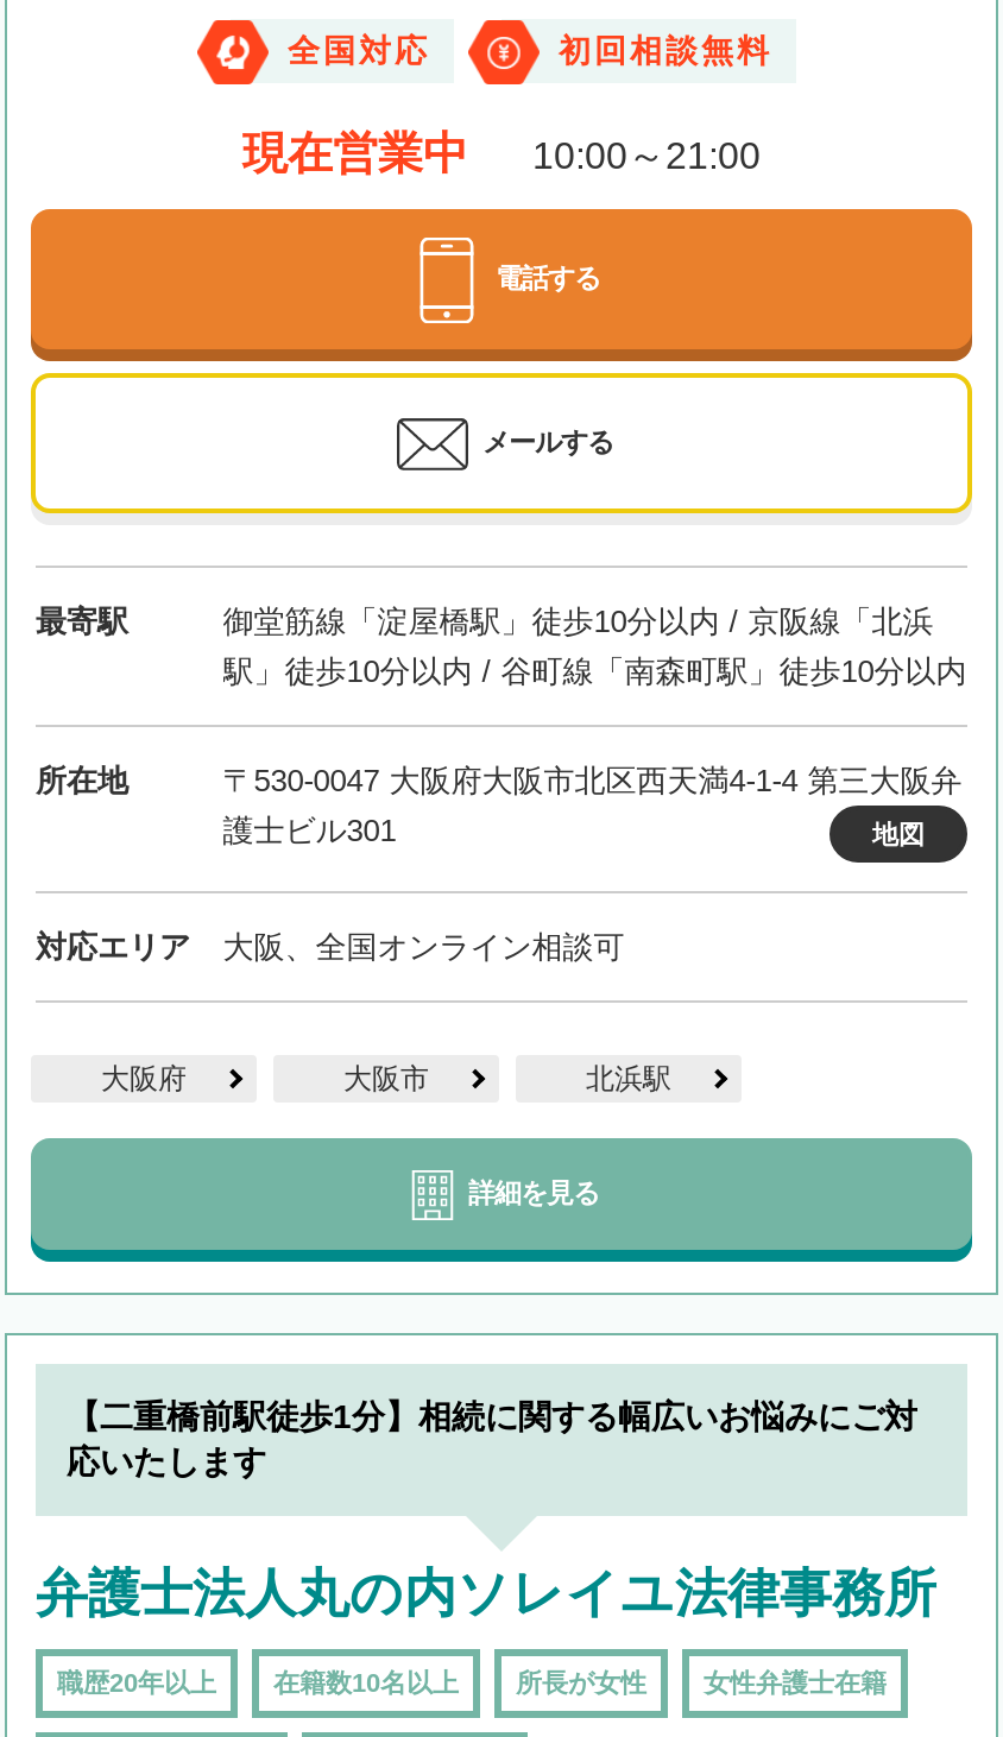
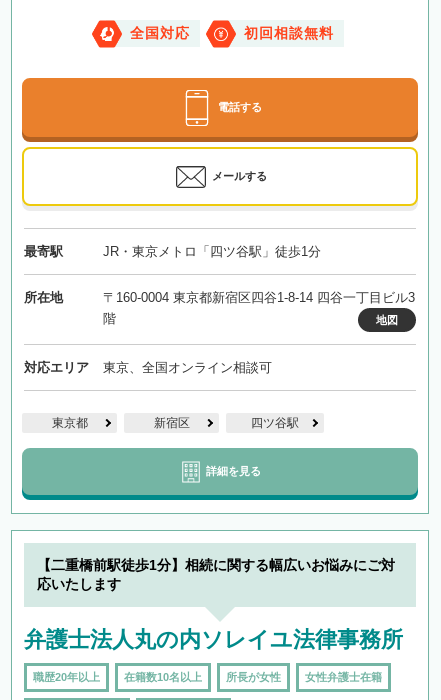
- 現在営業中
- 10:00～21:00

- 御堂筋線「淀屋橋駅」徒歩10分以内 / 京阪線「北浜
- 駅」徒歩10分以内 / 谷町線「南森町駅」徒歩10分以内
+ JR・東京メトロ「四ツ谷駅」徒歩1分

- 〒530-0047 大阪府大阪市北区西天満4-1-4 第三大阪弁
- 護士ビル301
+ 〒160-0004 東京都新宿区四谷1-8-14 四谷一丁目ビル3
+ 階

- 大阪、全国オンライン相談可
+ 東京、全国オンライン相談可

- 大阪府
- 大阪市
- 北浜駅
+ 東京都
+ 新宿区
+ 四ツ谷駅
